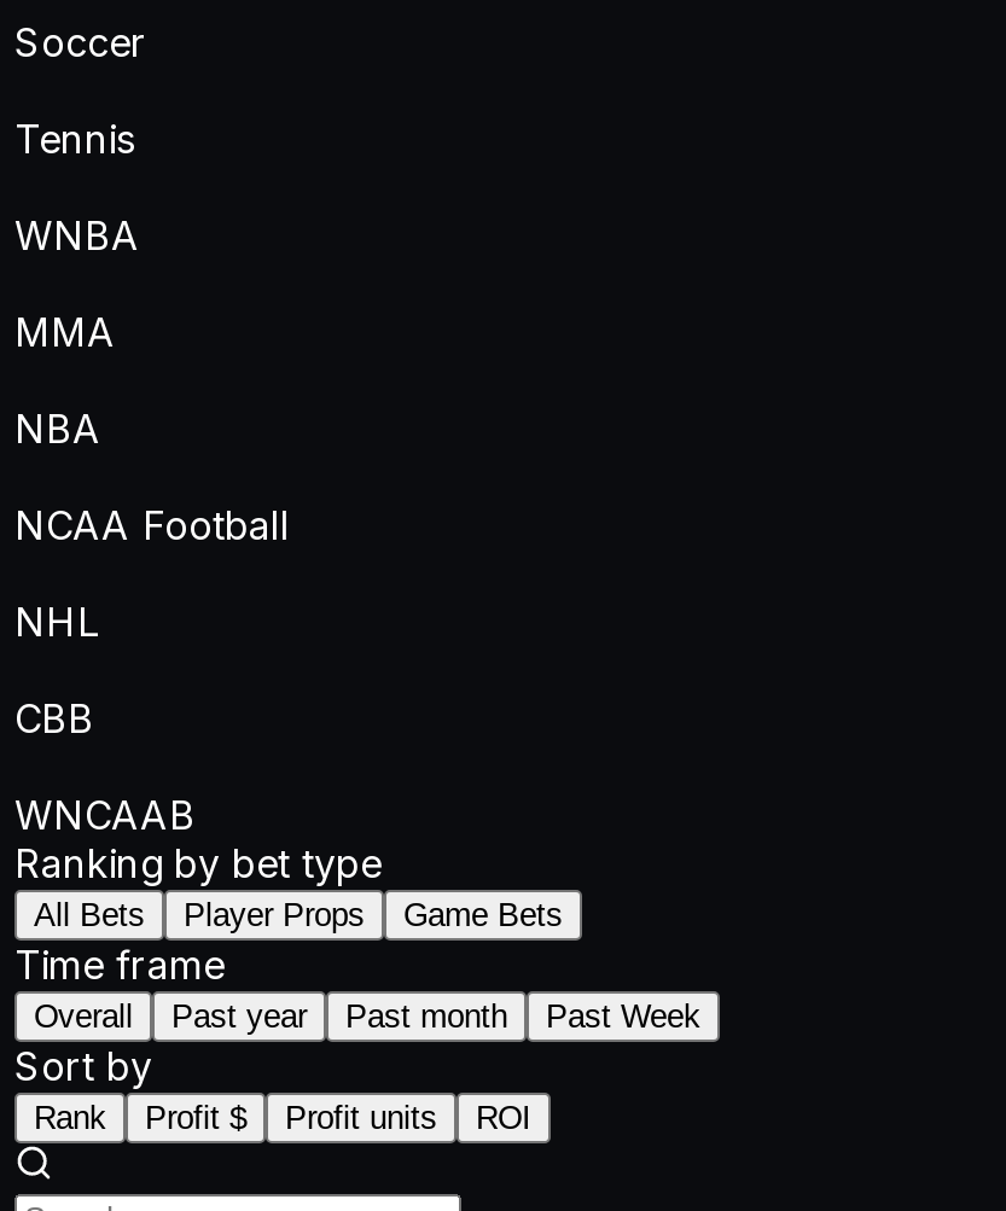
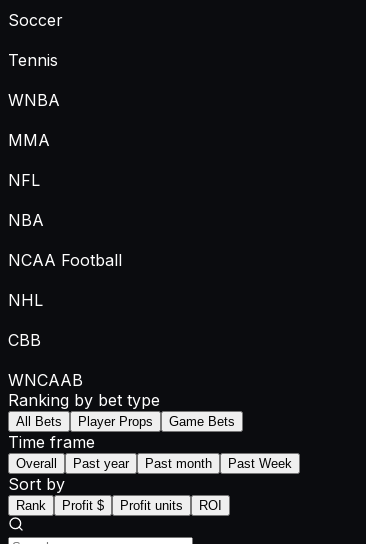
+ NFL
